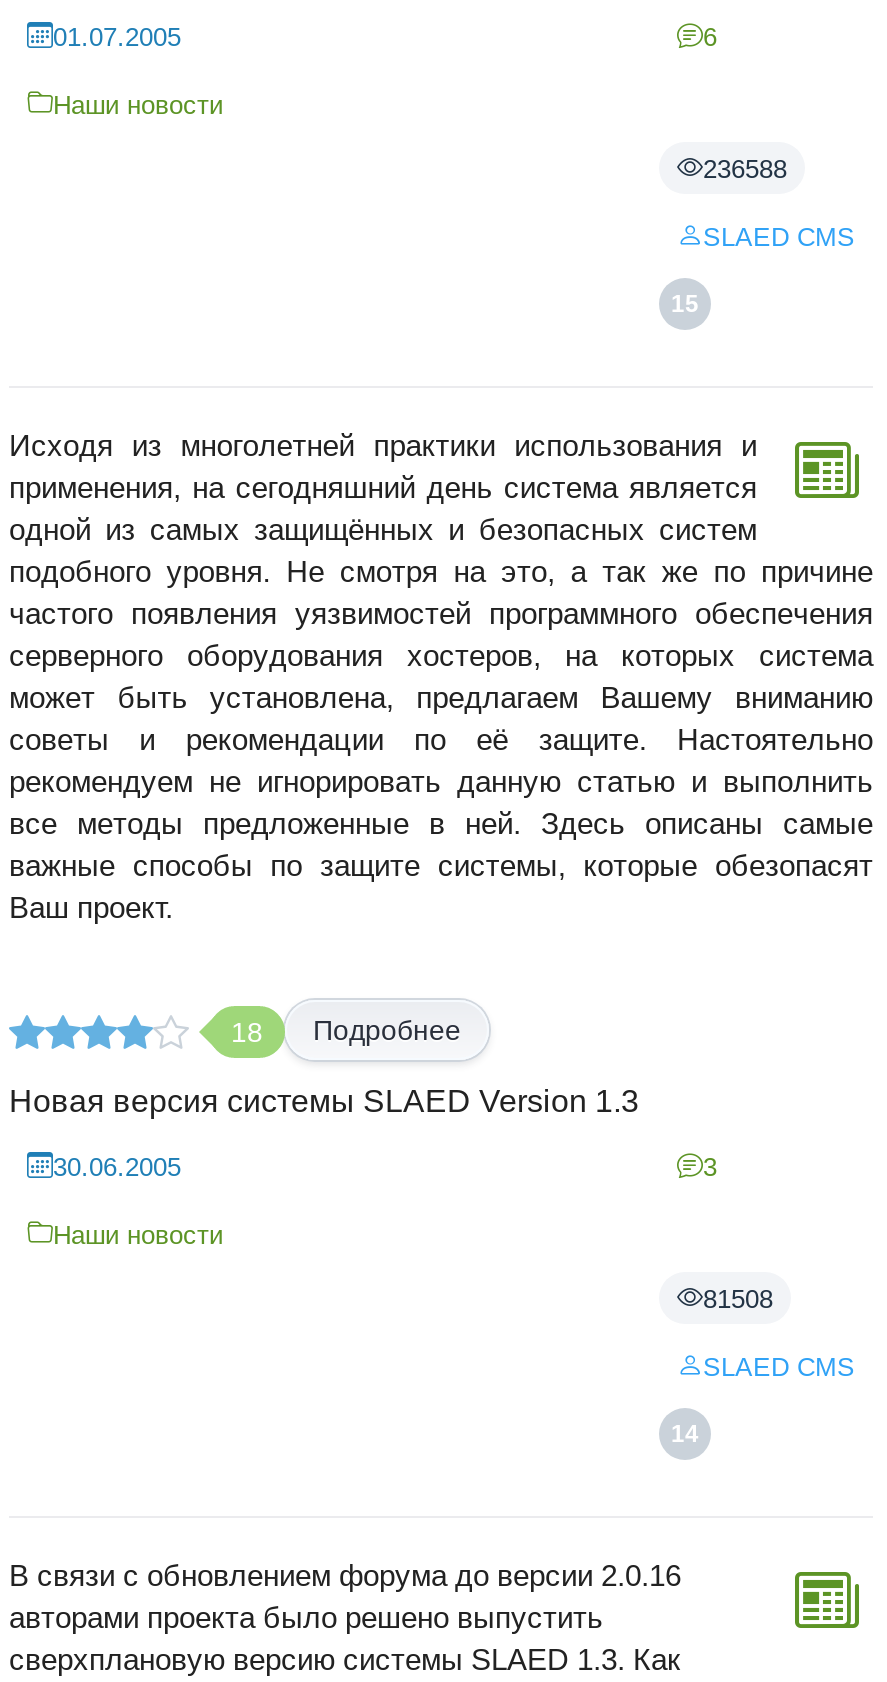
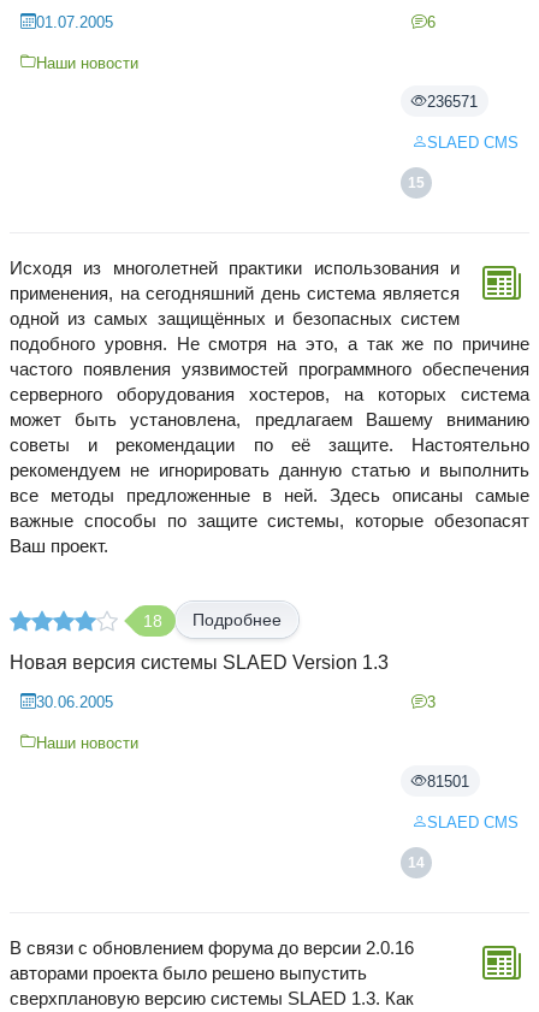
- 236588
+ 236571

- 81508
+ 81501
